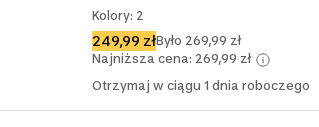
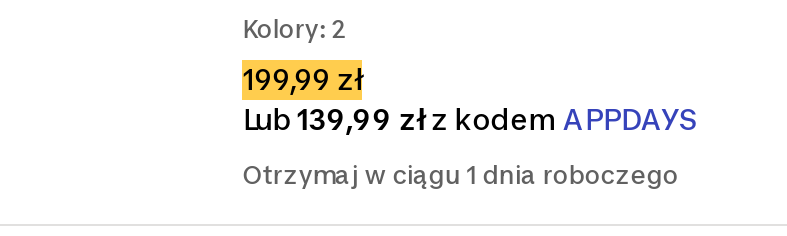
- 249,99 złByło 269,99 zł
- Najniższa cena: 269,99 zł
+ 199,99 zł
+ Lub 139,99 zł z kodem APPDAYS
